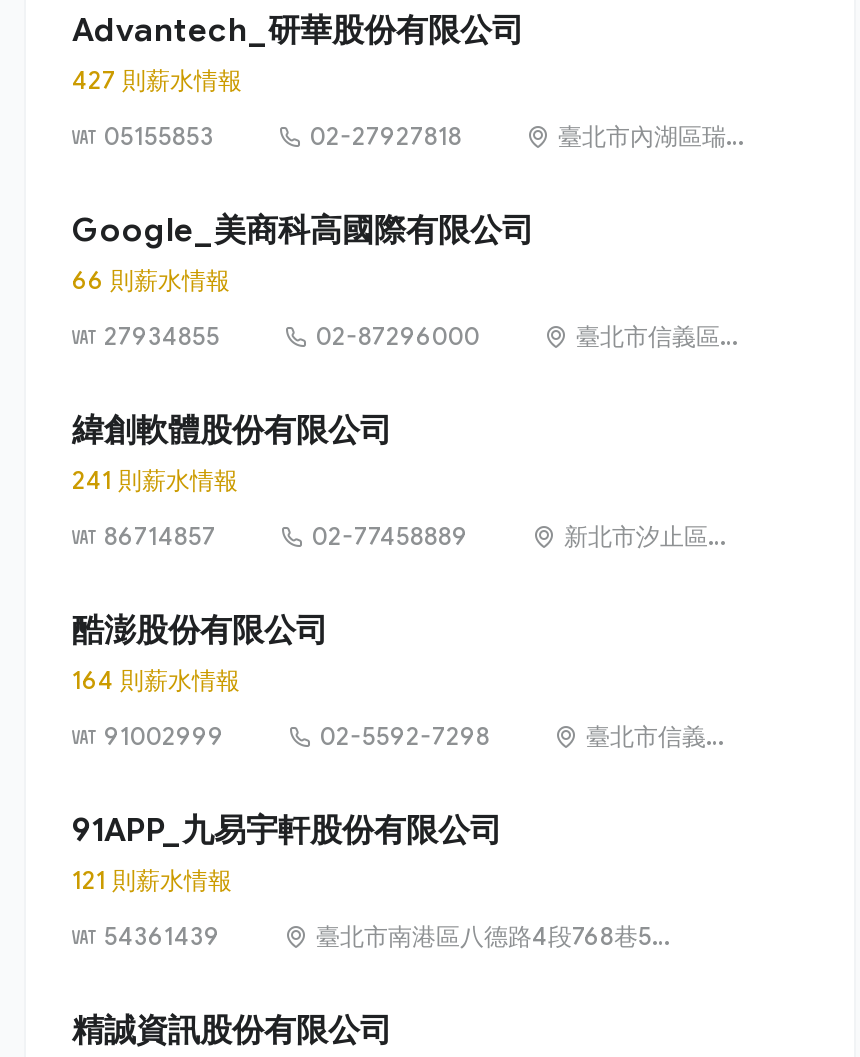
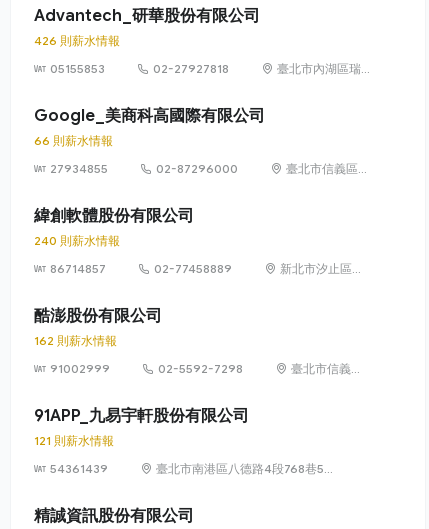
- 427 則薪水情報
+ 426 則薪水情報

- 241 則薪水情報
+ 240 則薪水情報

- 164 則薪水情報
+ 162 則薪水情報
